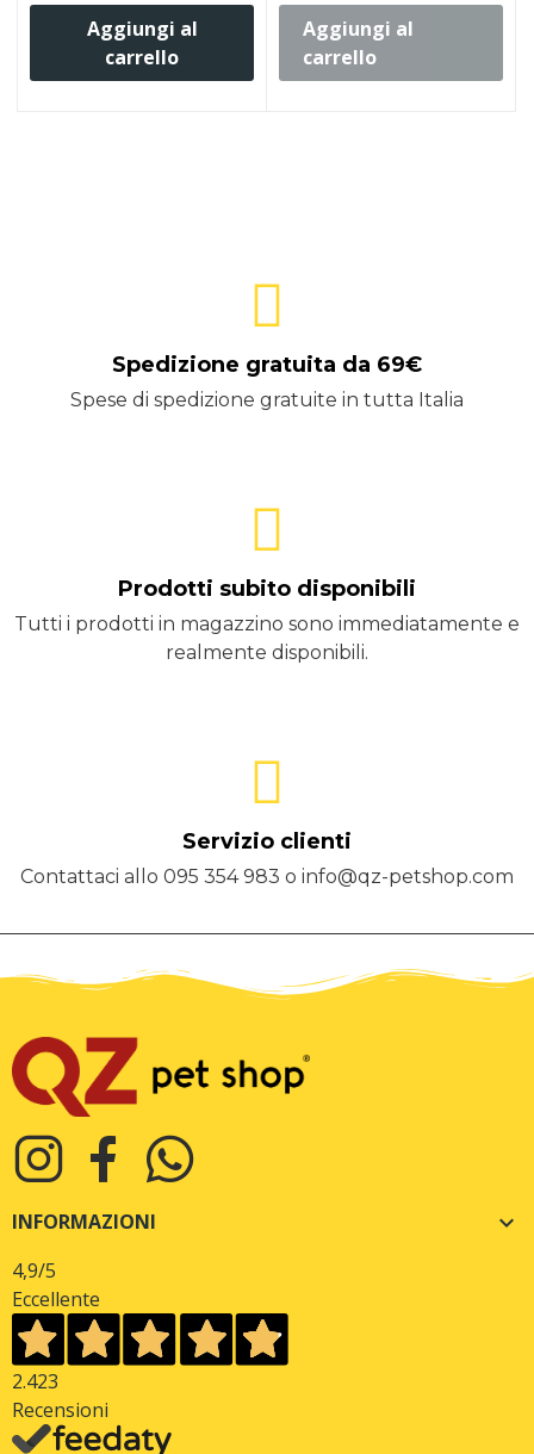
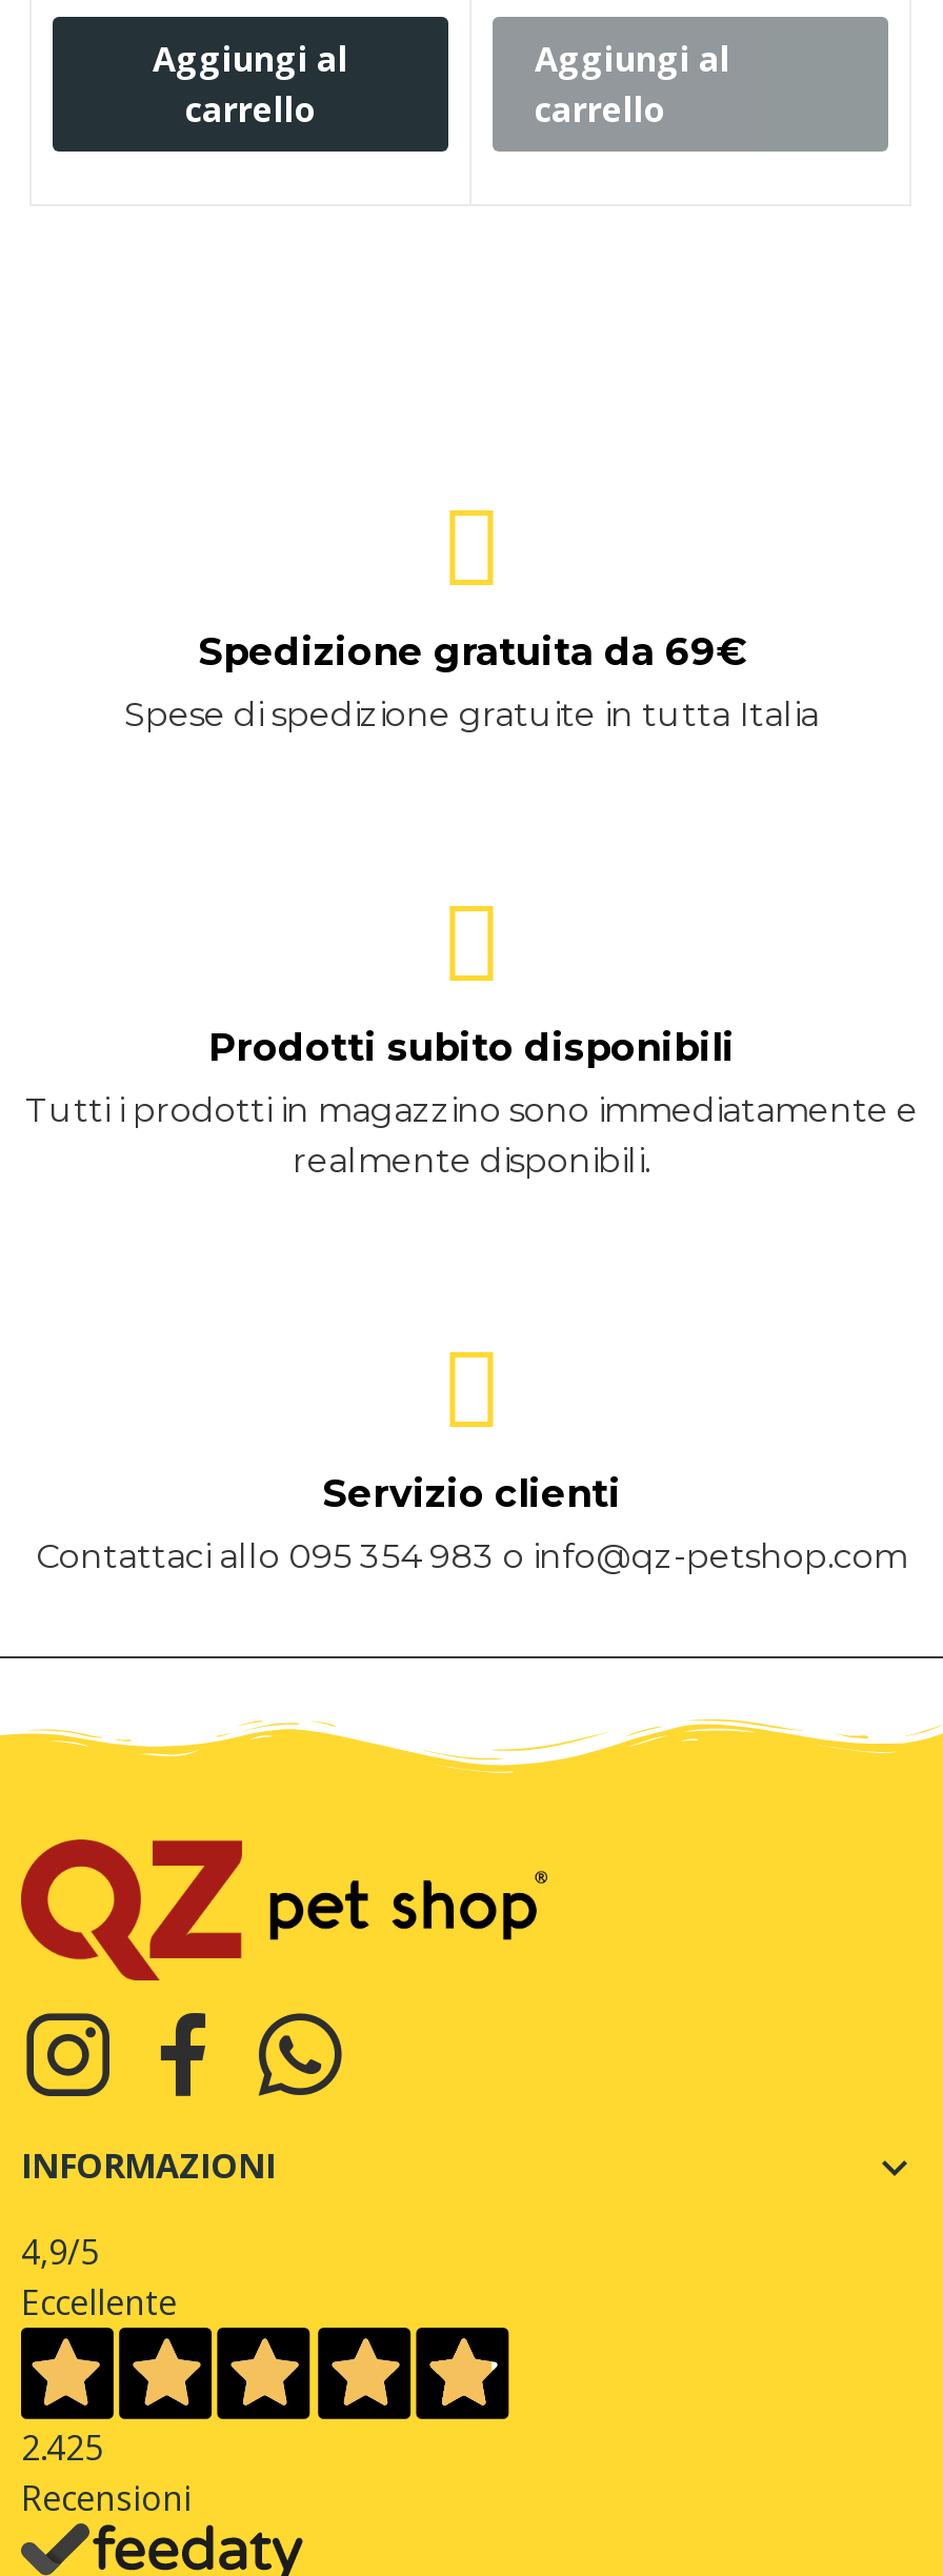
- 2.423
+ 2.425
